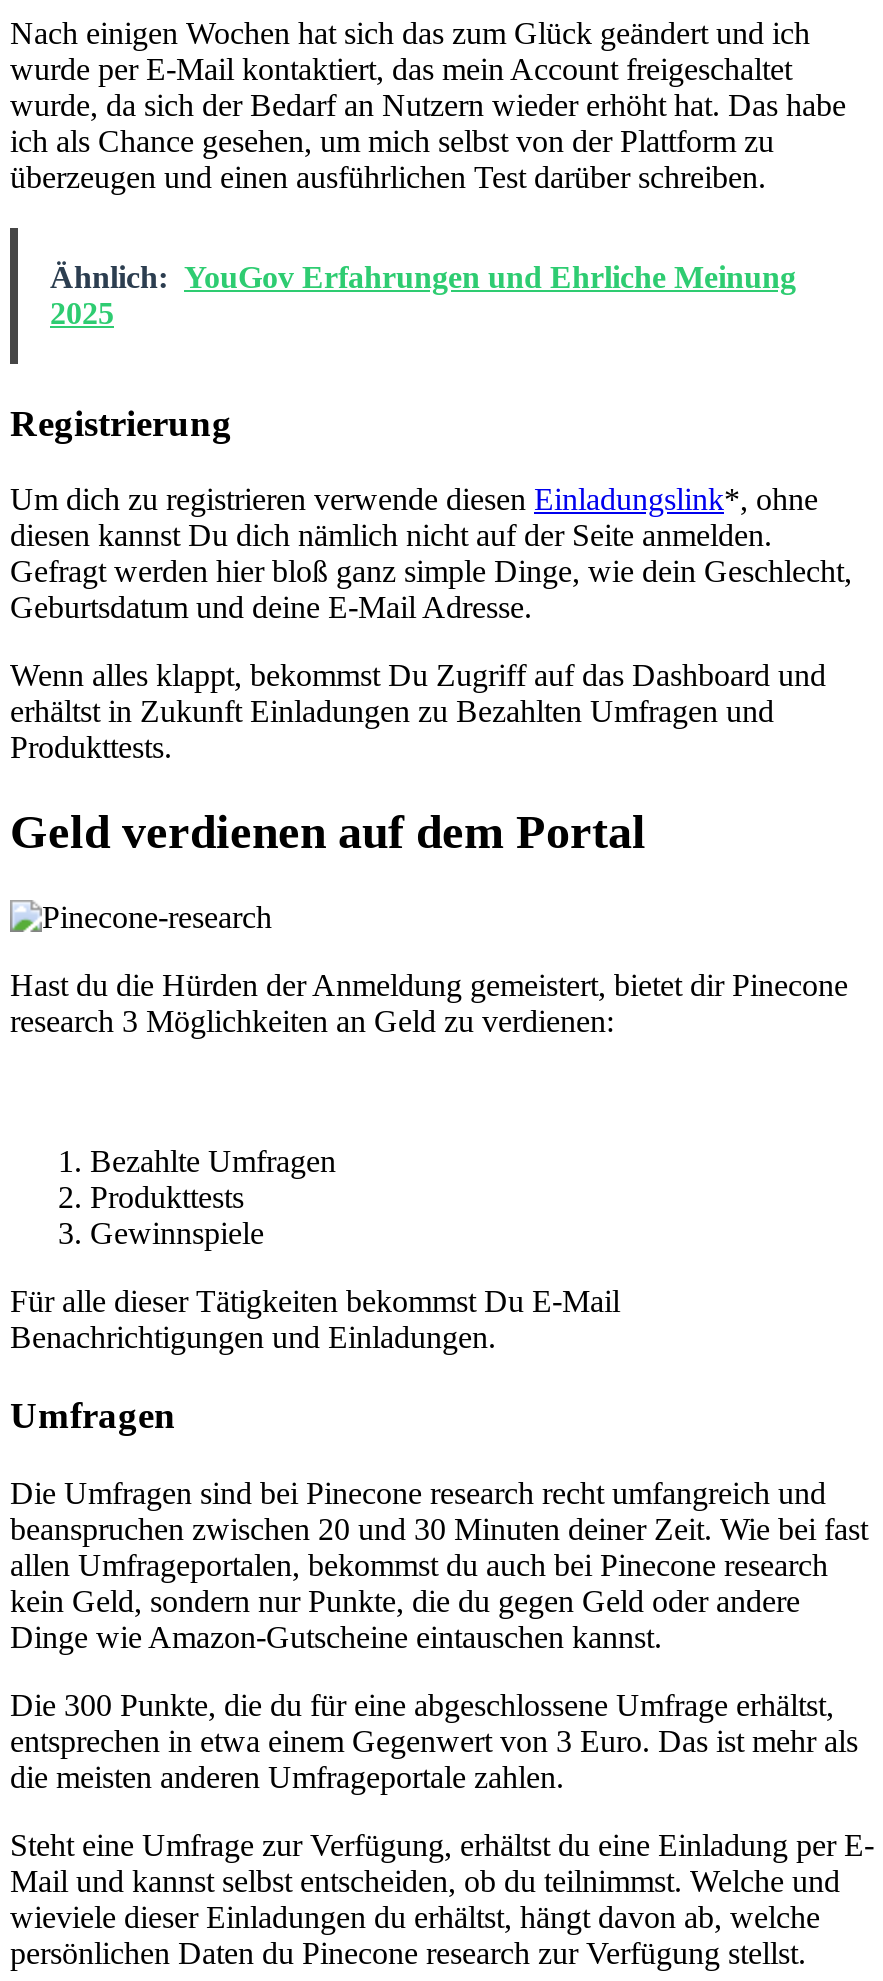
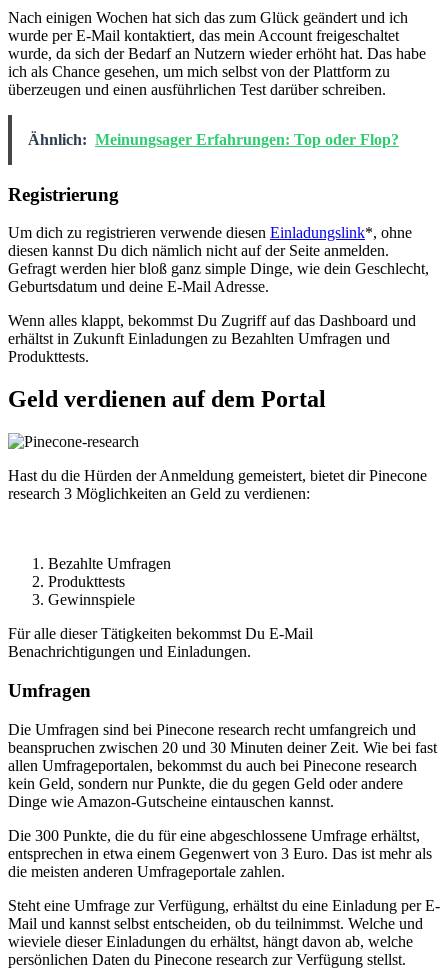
- Ähnlich: YouGov Erfahrungen und Ehrliche Meinung
- 2025
+ Ähnlich: Meinungsager Erfahrungen: Top oder Flop?
